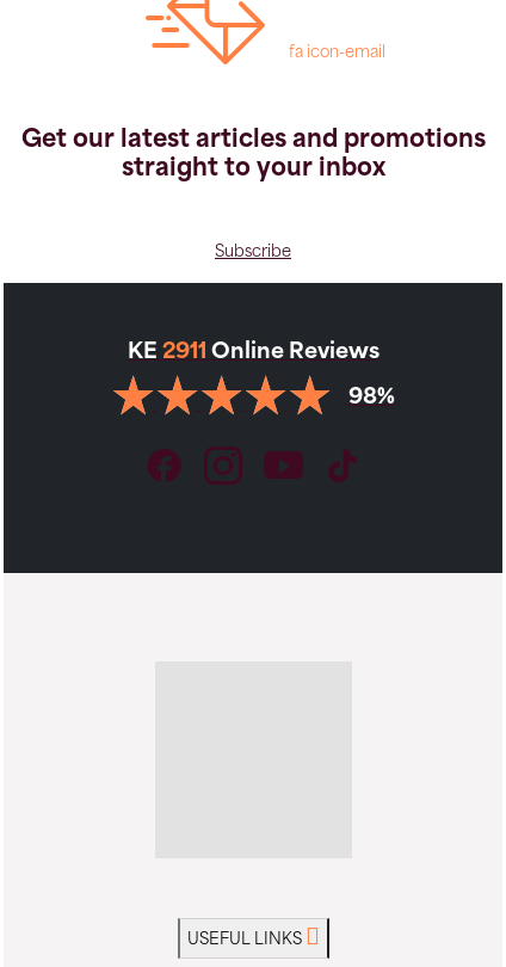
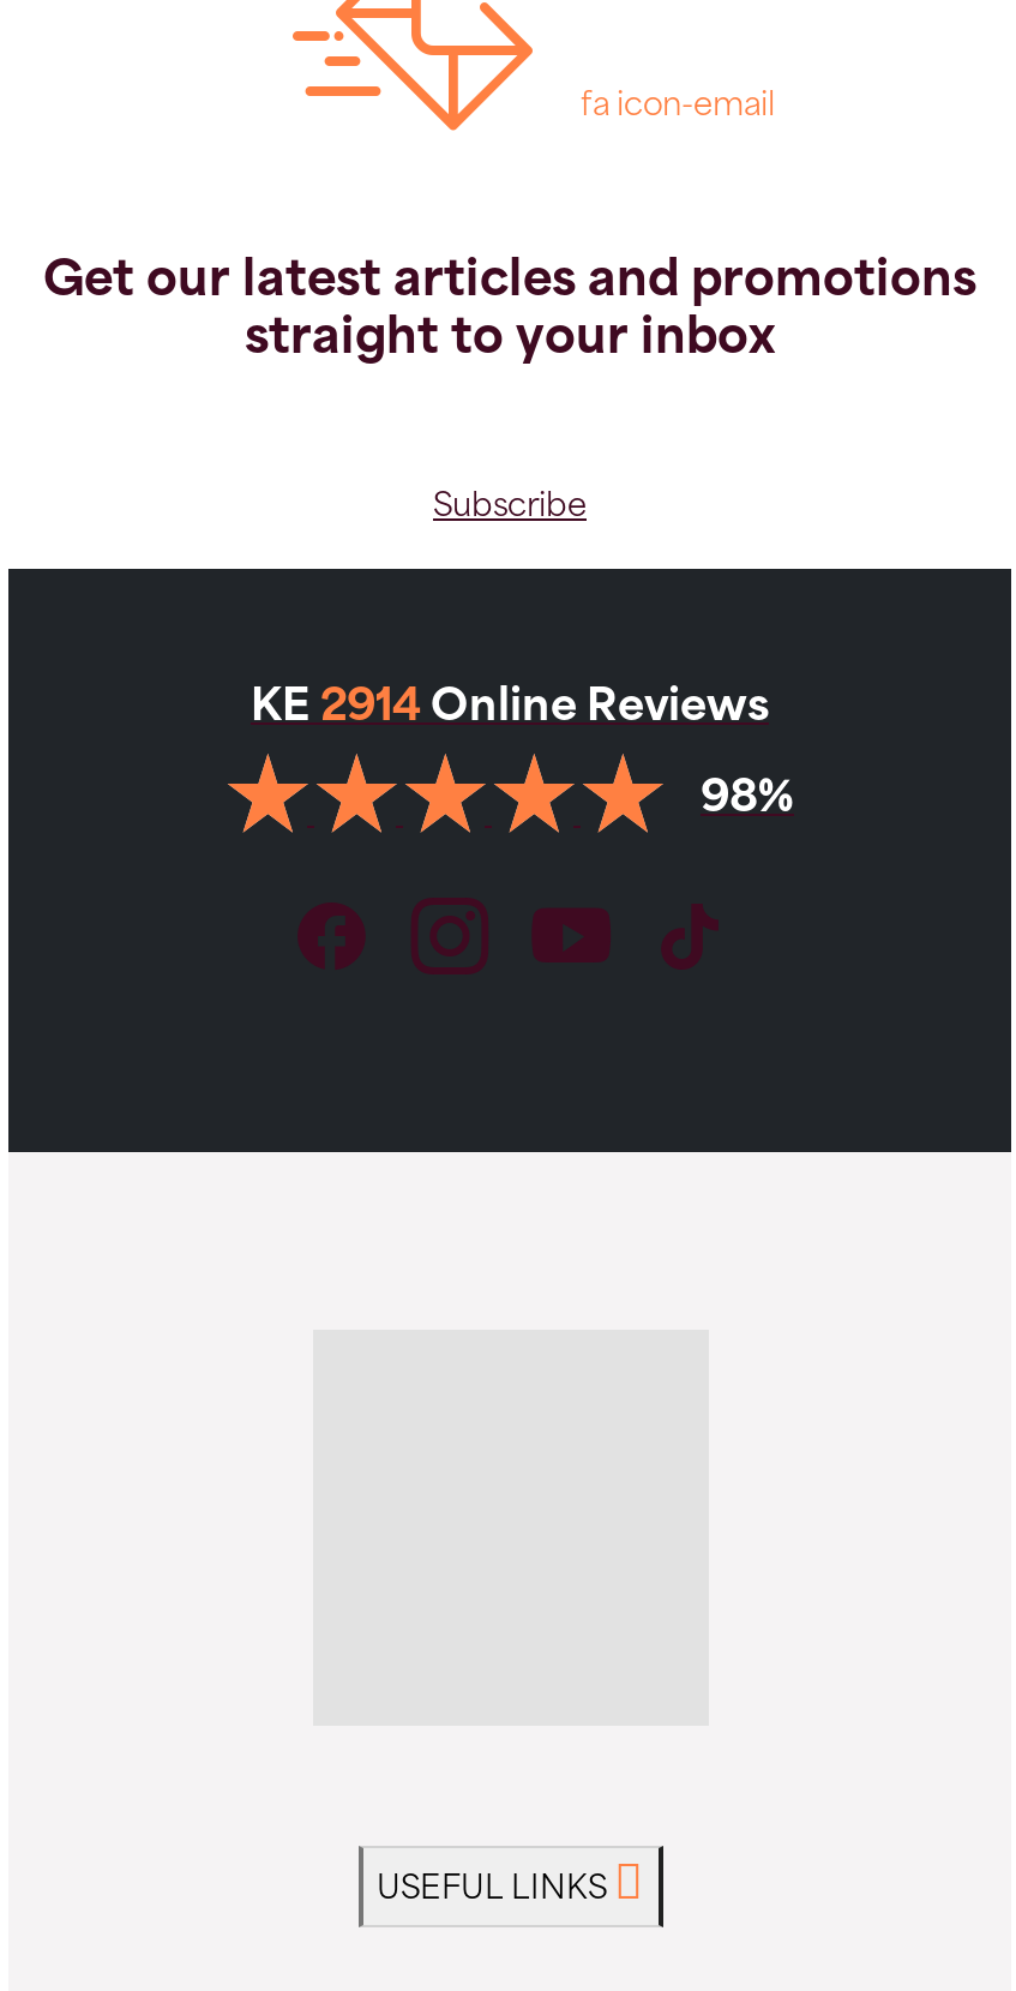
- KE 2911 Online Reviews
+ KE 2914 Online Reviews
